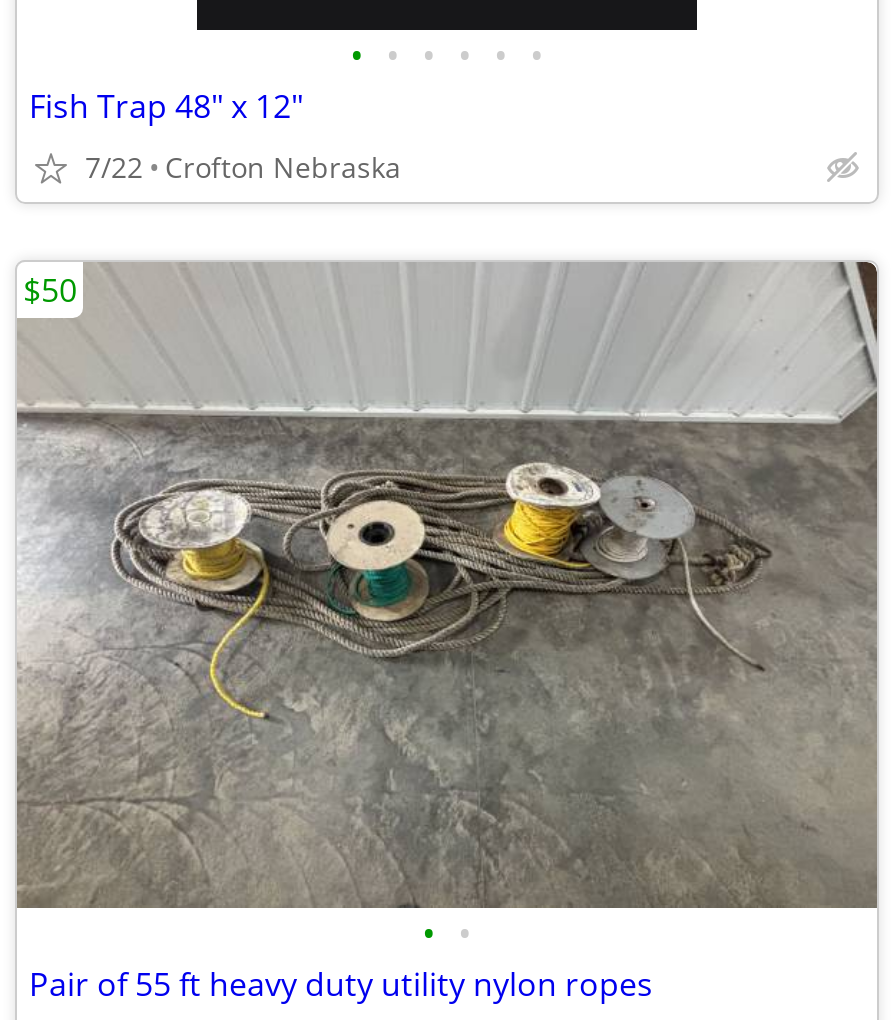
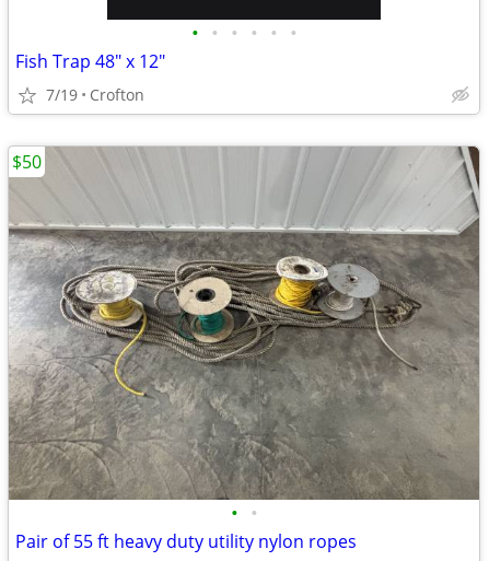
- 7/22 Crofton Nebraska
+ 7/19 Crofton
